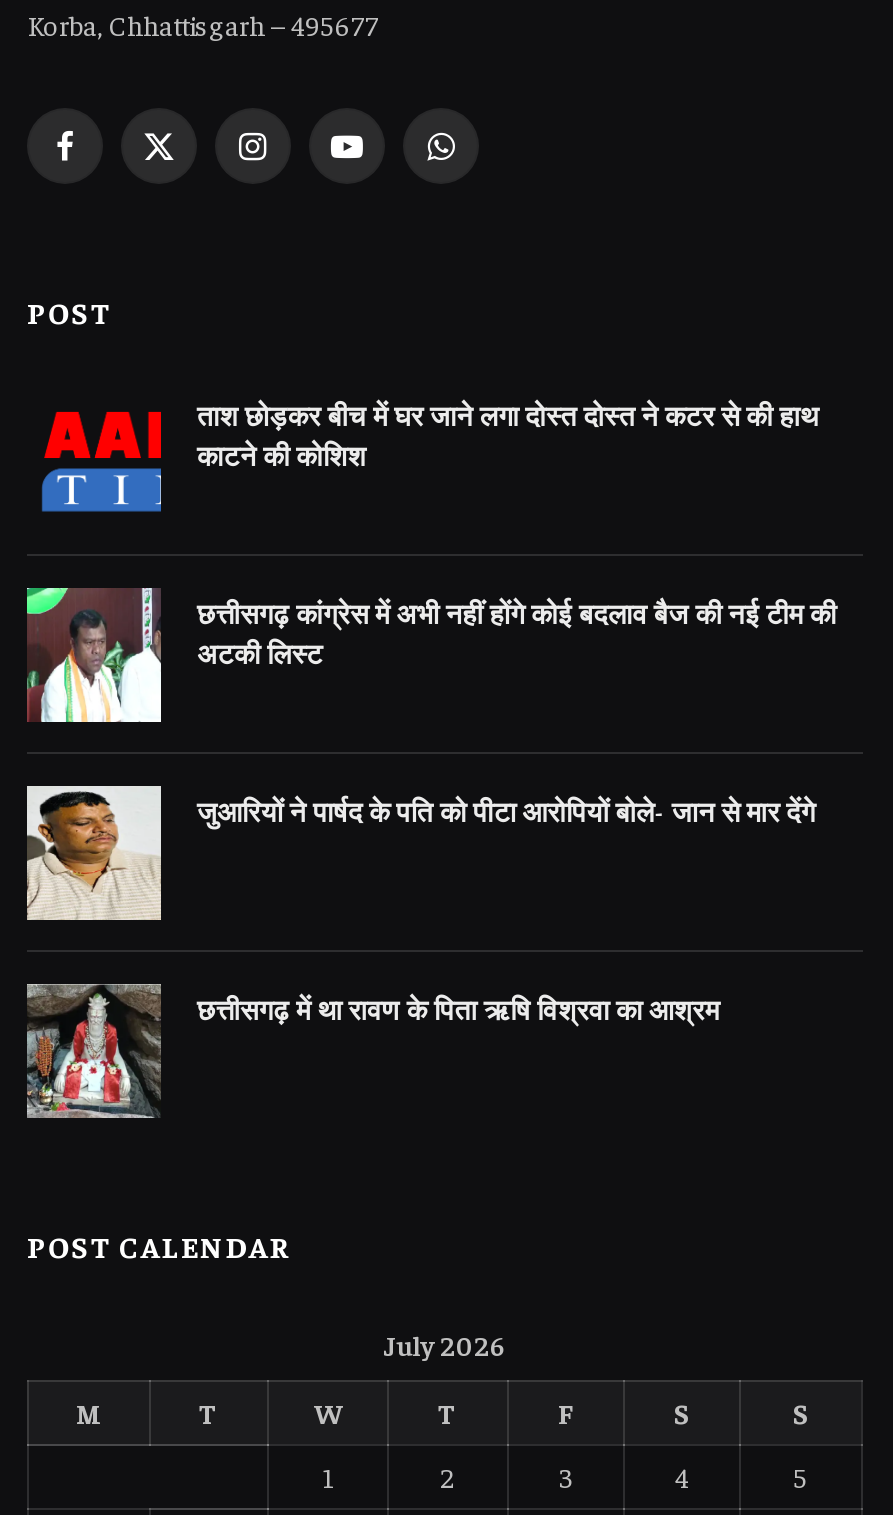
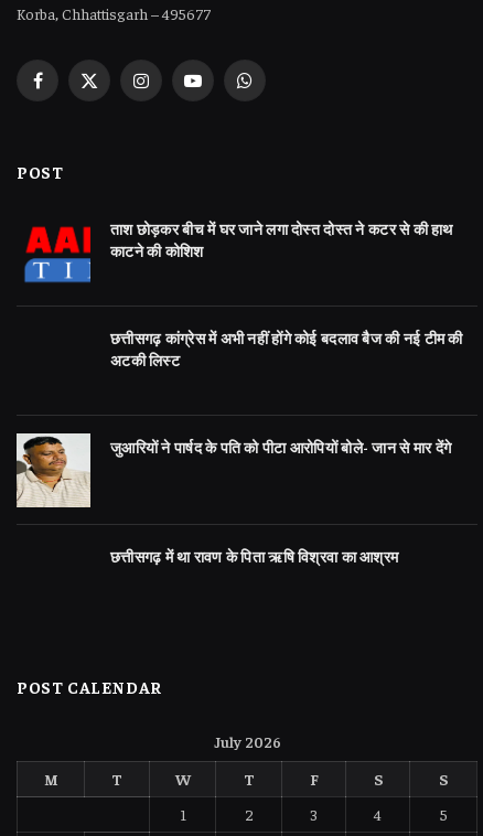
- [image]

- [image]
